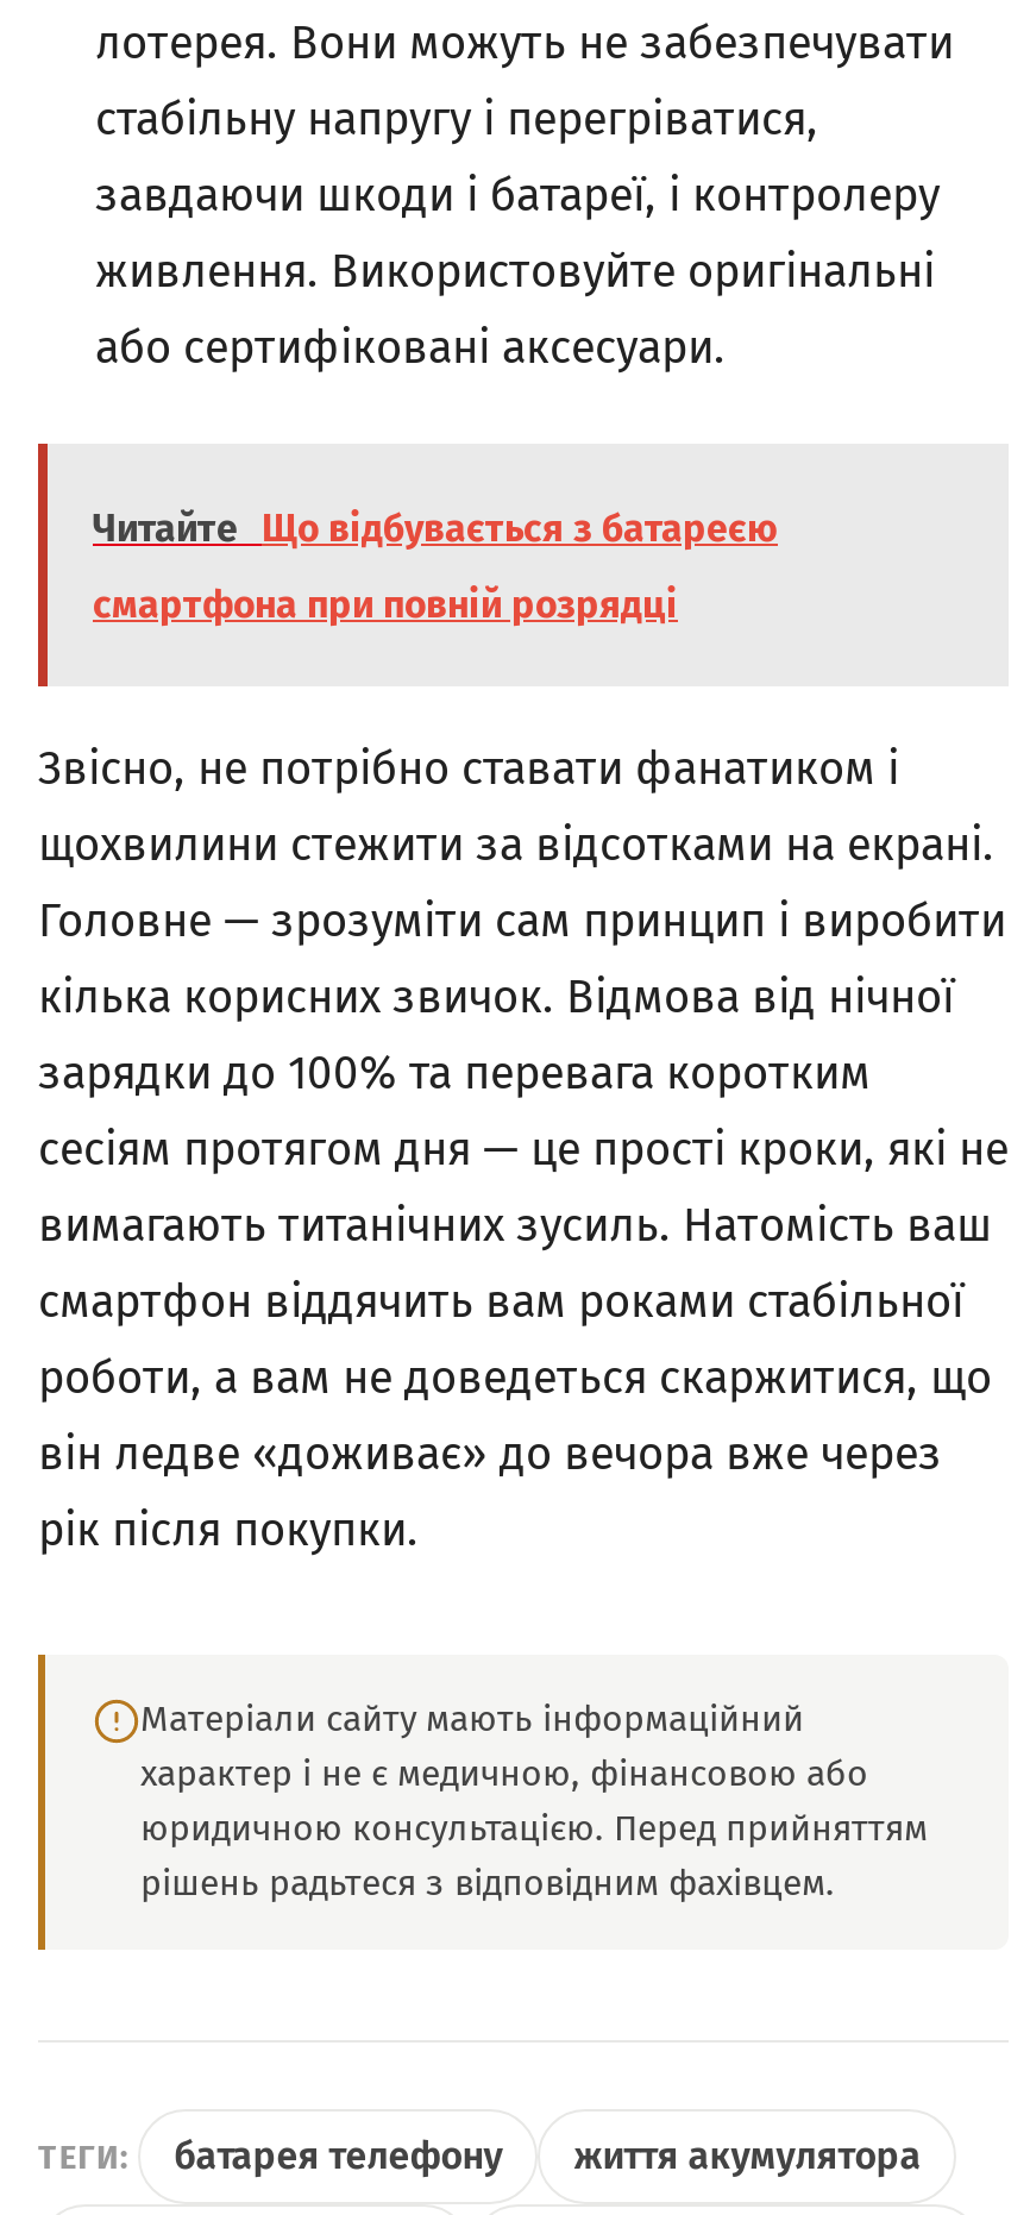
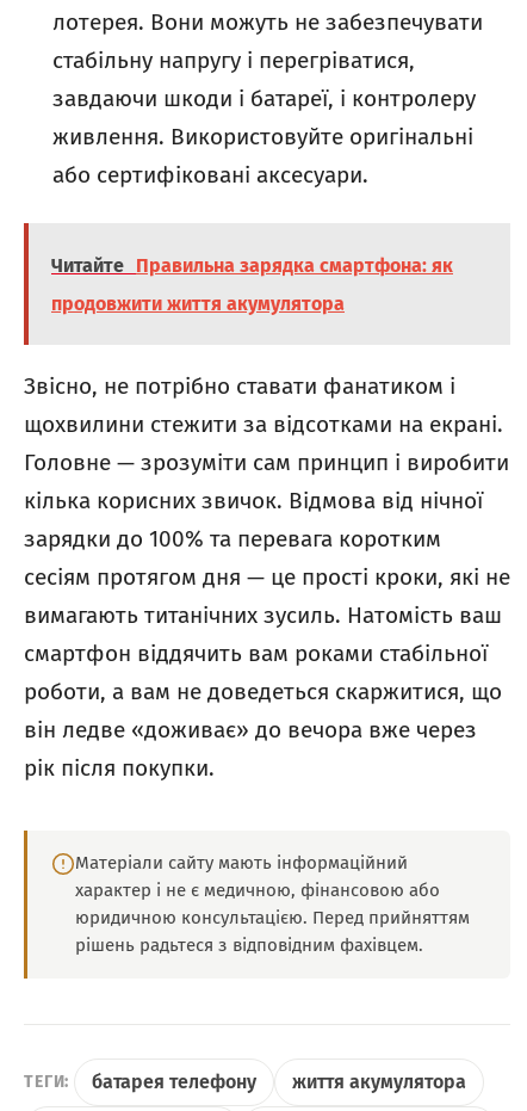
- Читайте Що відбувається з батареєю
+ Читайте Правильна зарядка смартфона: як

- смартфона при повній розрядці
+ продовжити життя акумулятора
